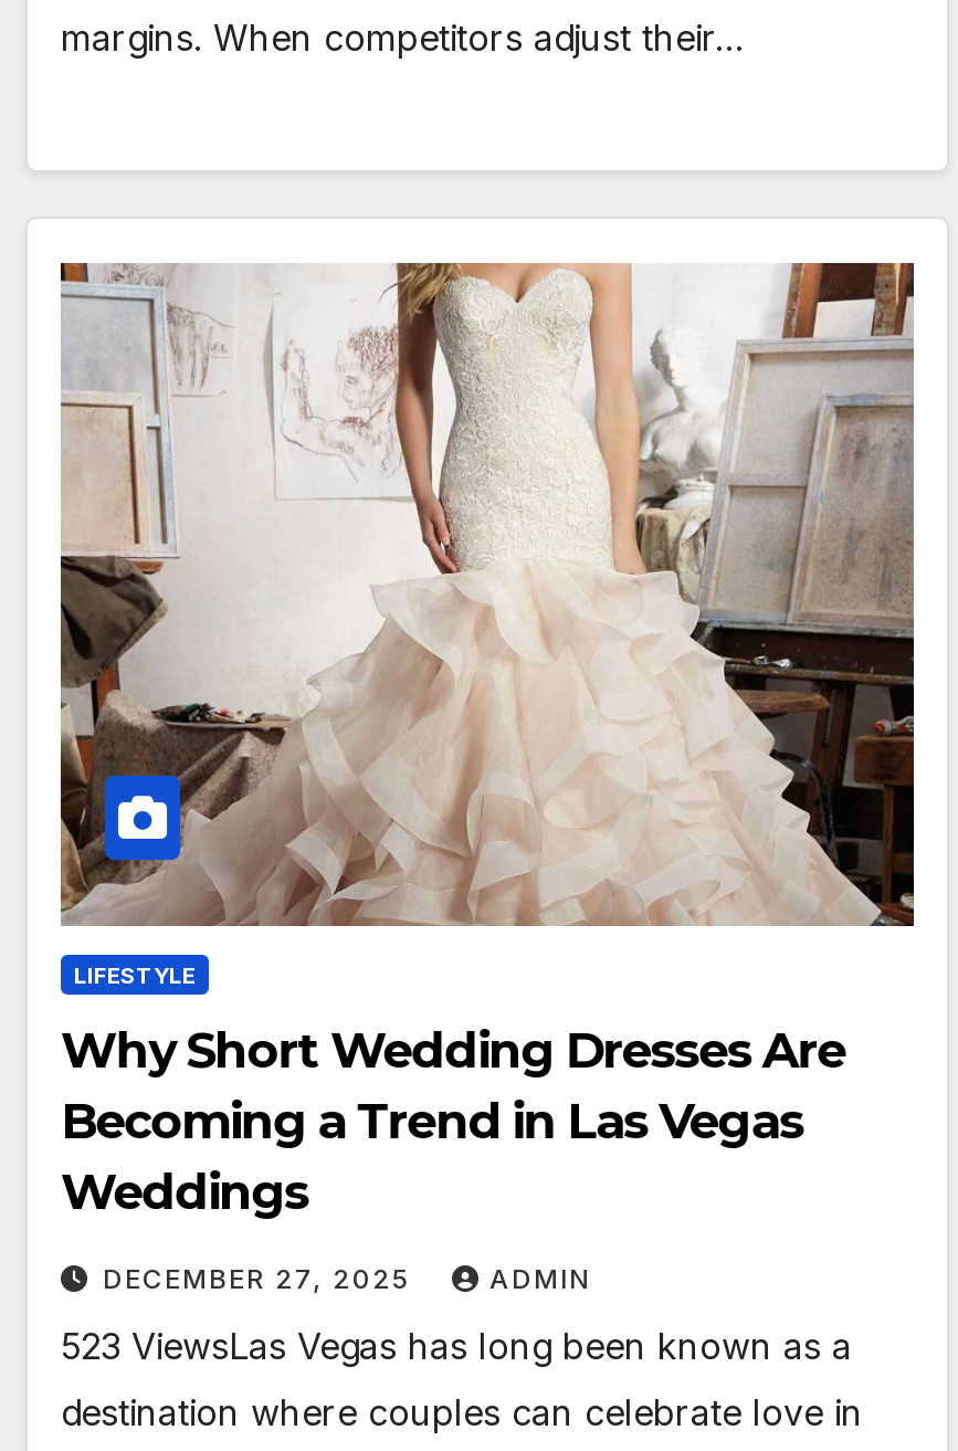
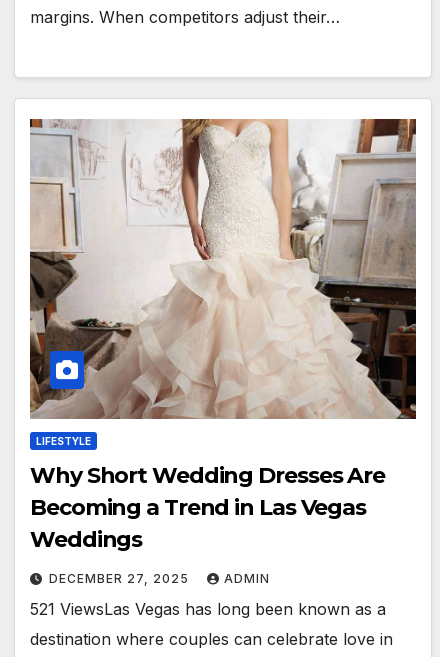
- 523 ViewsLas Vegas has long been known as a
+ 521 ViewsLas Vegas has long been known as a
